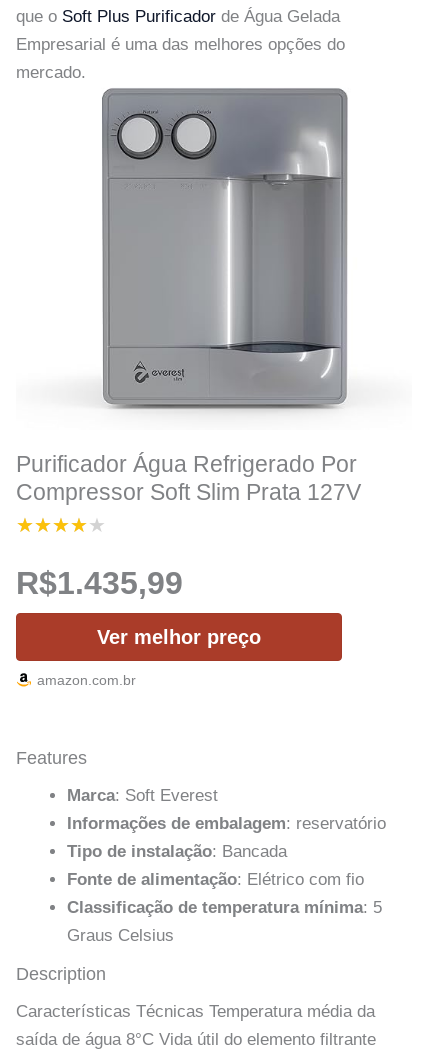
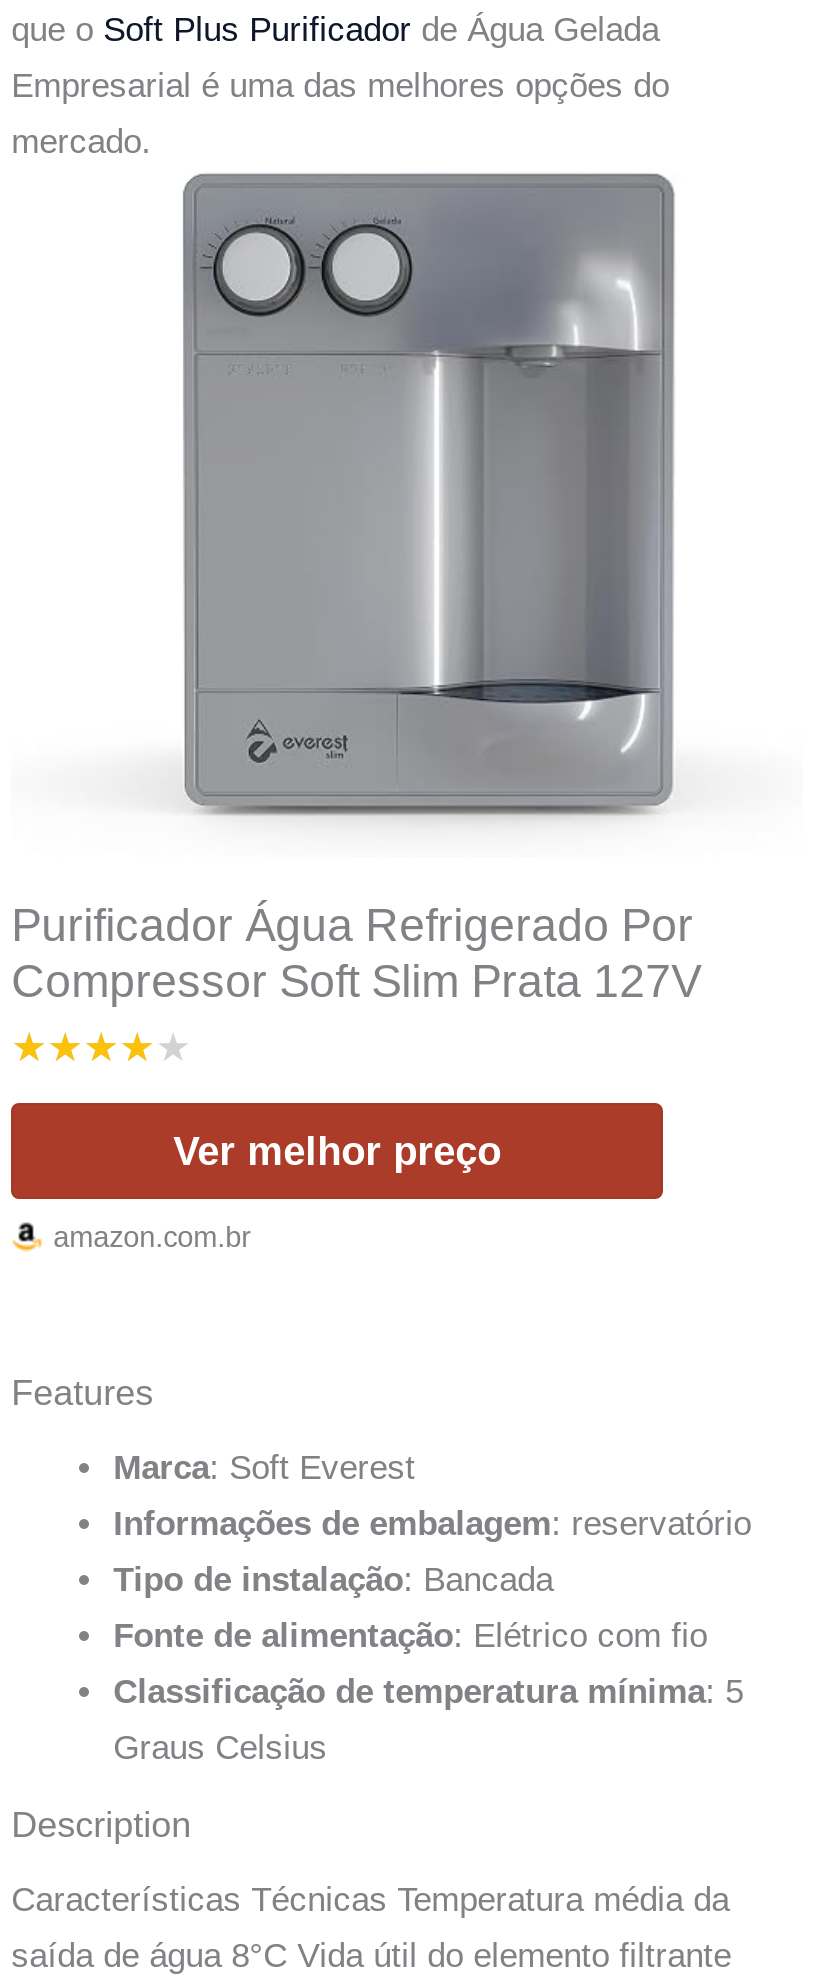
- R$1.435,99
